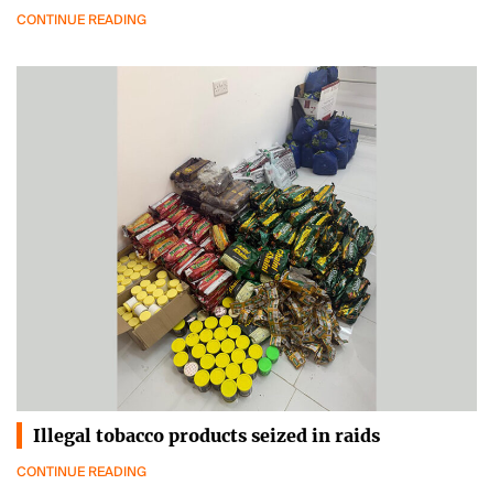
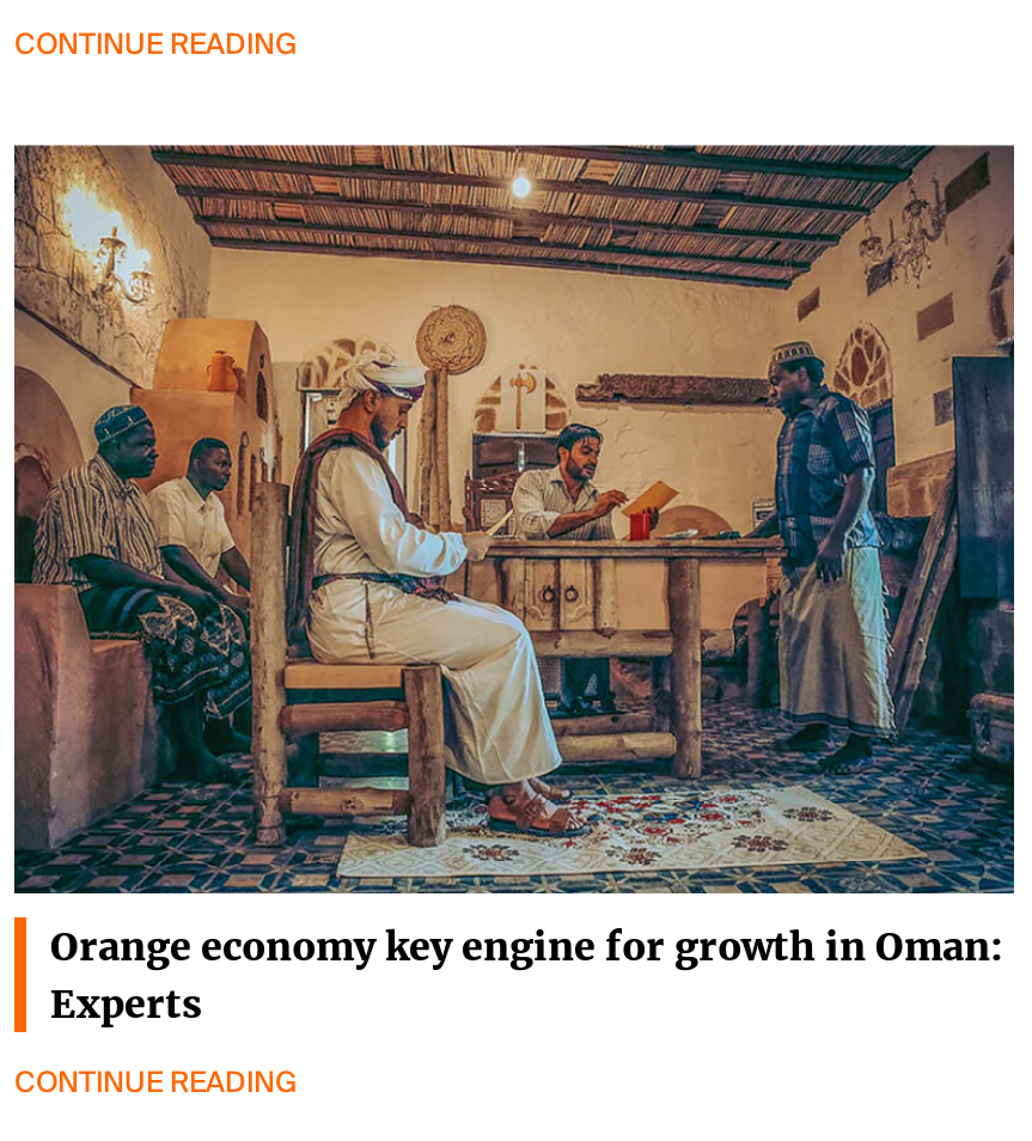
- [image]
- Illegal tobacco products seized in raids
+ [image]
+ Orange economy key engine for growth in Oman:
+ Experts
